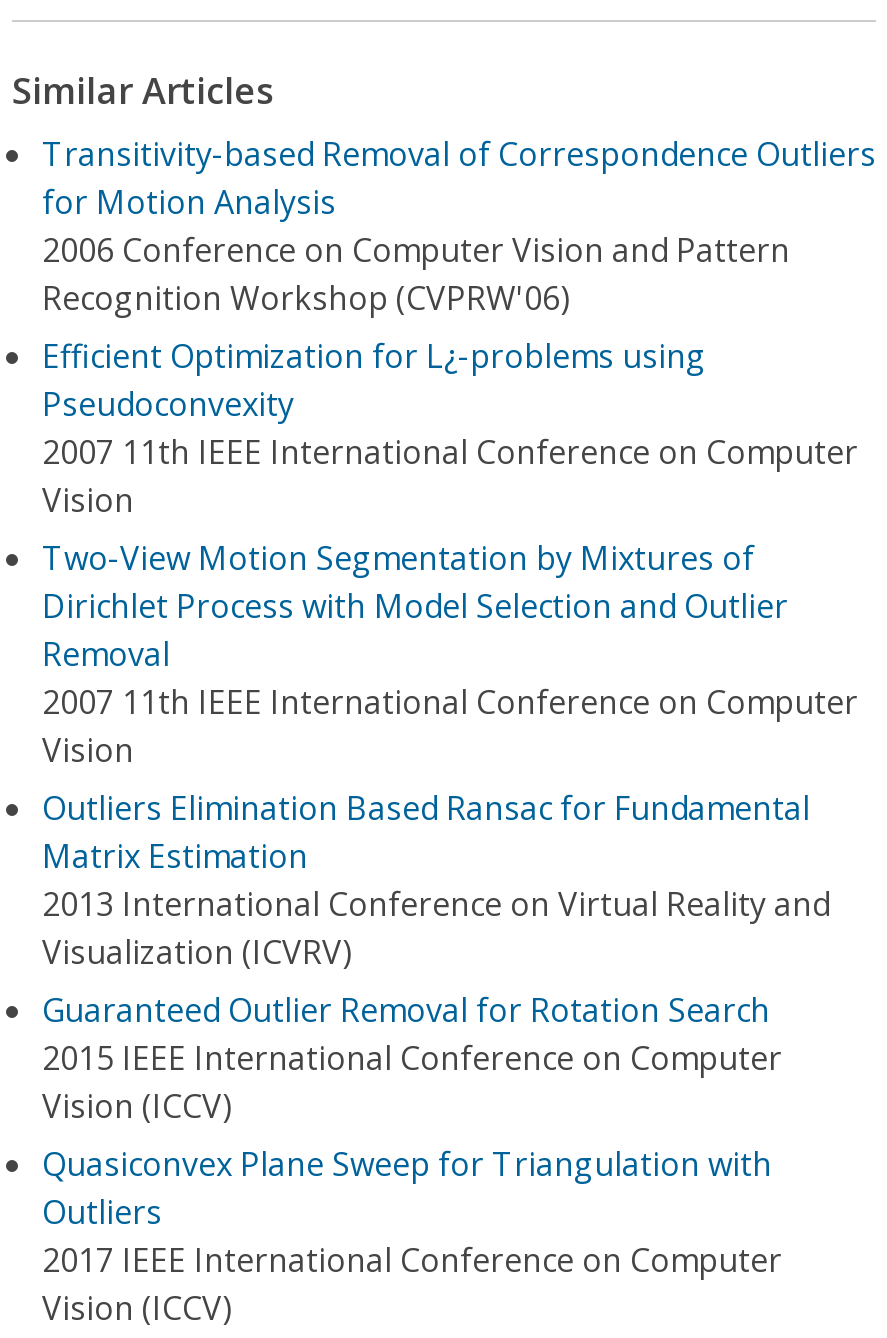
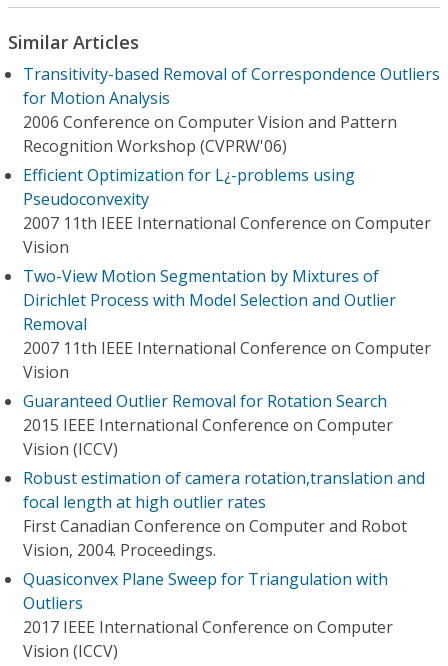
- Outliers Elimination Based Ransac for Fundamental
- Matrix Estimation
- 2013 International Conference on Virtual Reality and
- Visualization (ICVRV)

moved up: Guaranteed Outlier Removal for Rotation Search | 2015 IEEE International Conference on Computer | Vision (ICCV)

+ Robust estimation of camera rotation,translation and
+ focal length at high outlier rates
+ First Canadian Conference on Computer and Robot
+ Vision, 2004. Proceedings.
